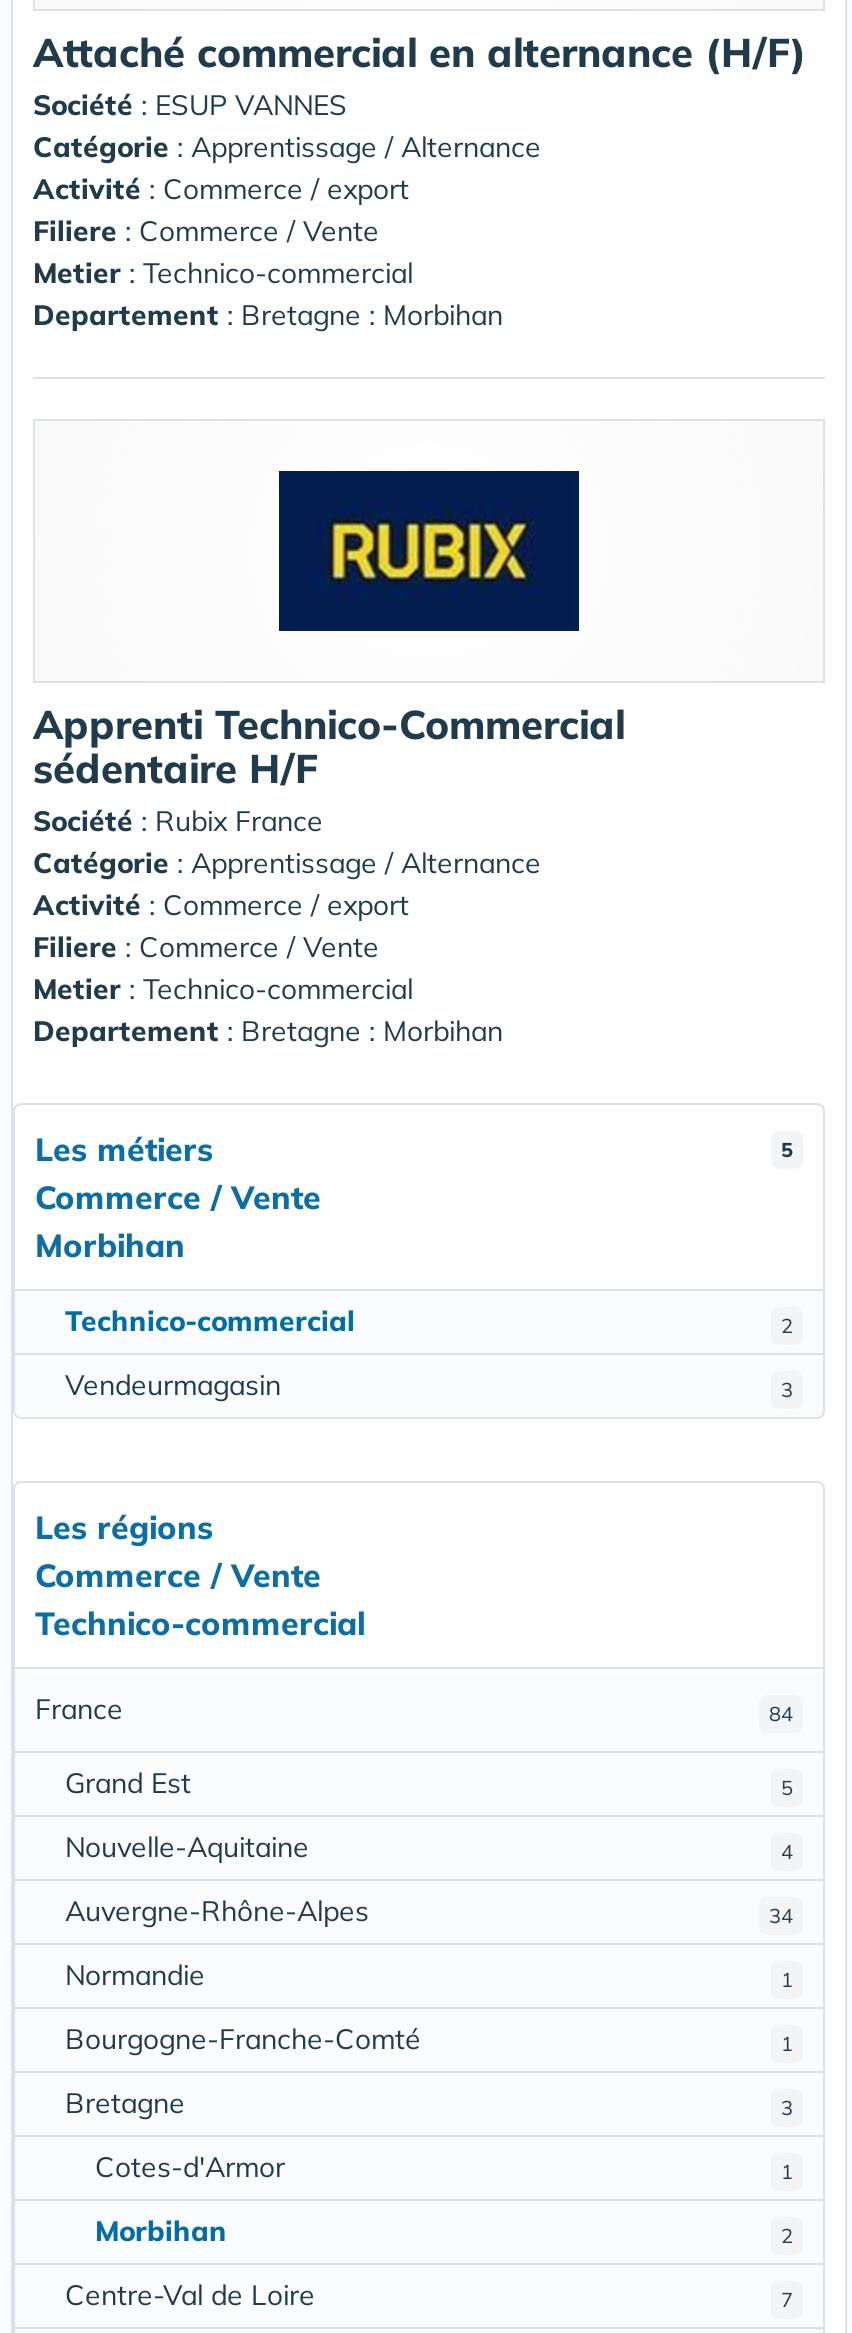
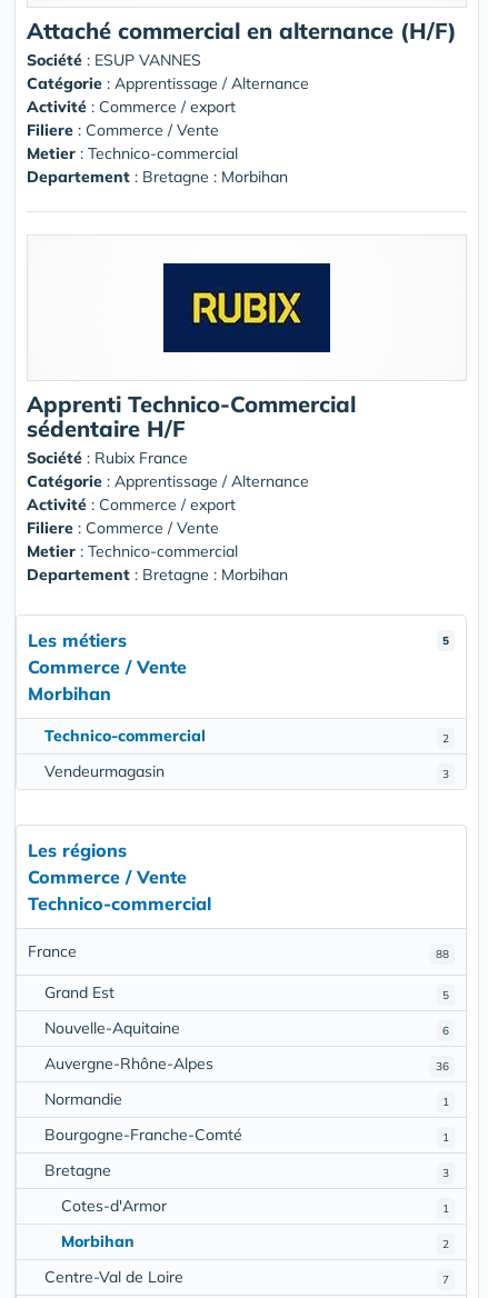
- 84
+ 88

- 4
+ 6

- 34
+ 36
